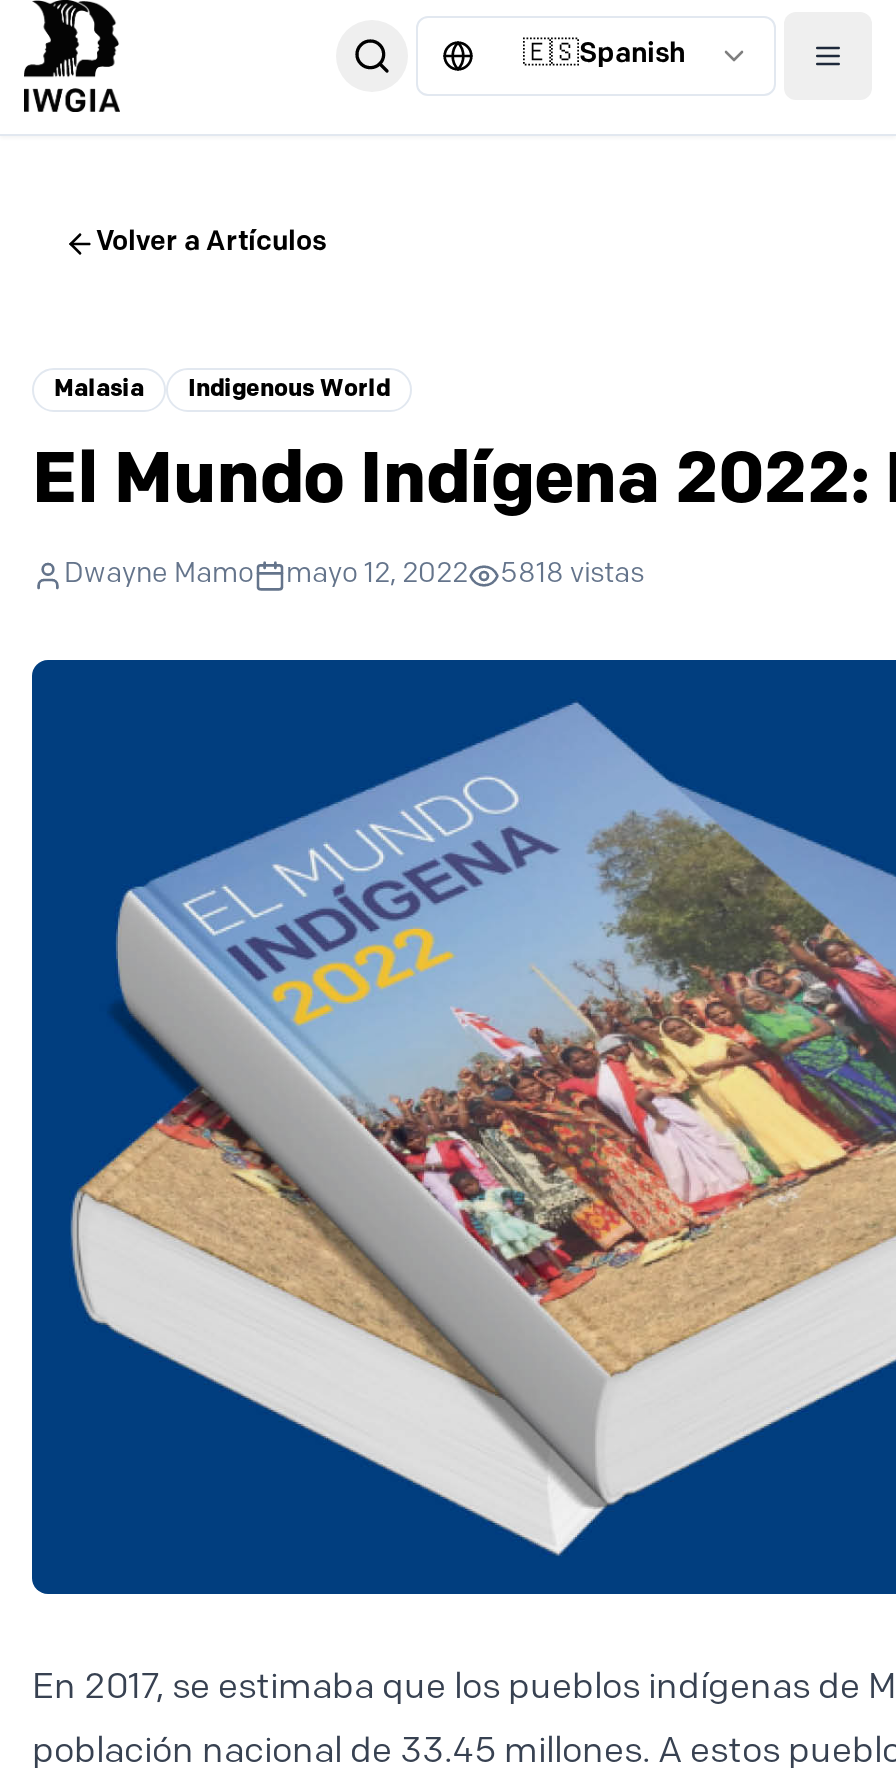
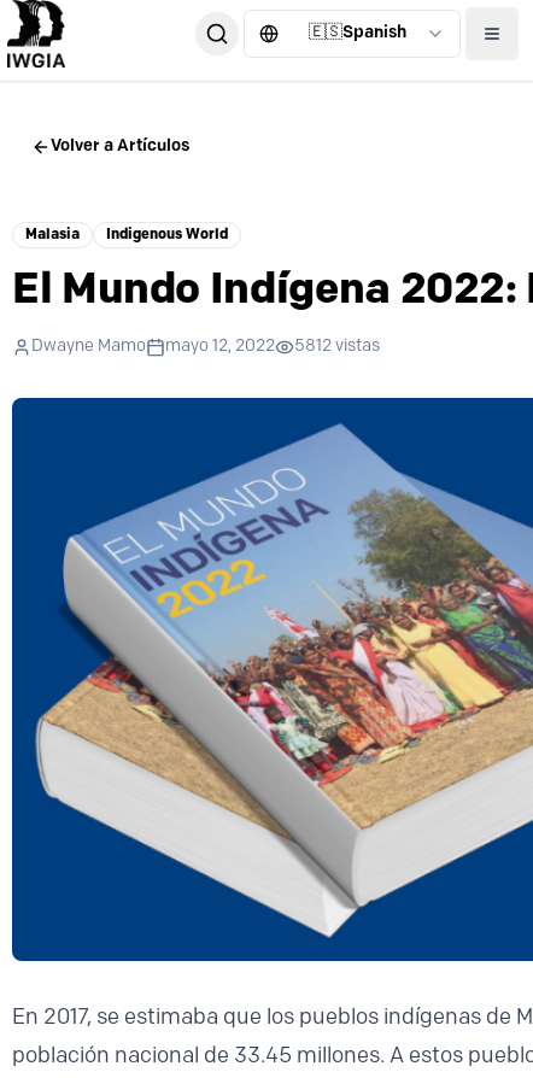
- Dwayne Mamo mayo 12, 2022 5818 vistas
+ Dwayne Mamo mayo 12, 2022 5812 vistas
